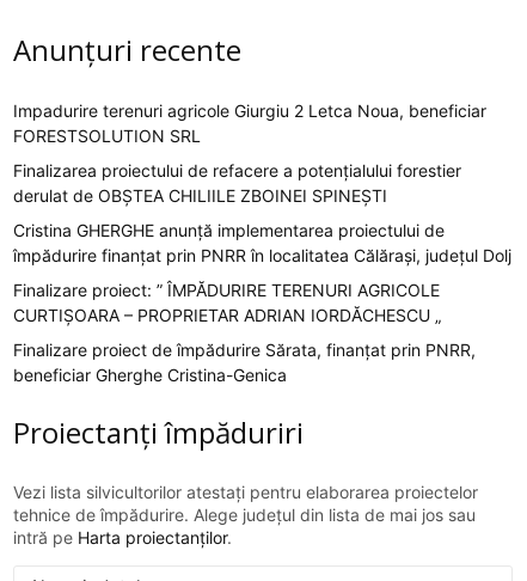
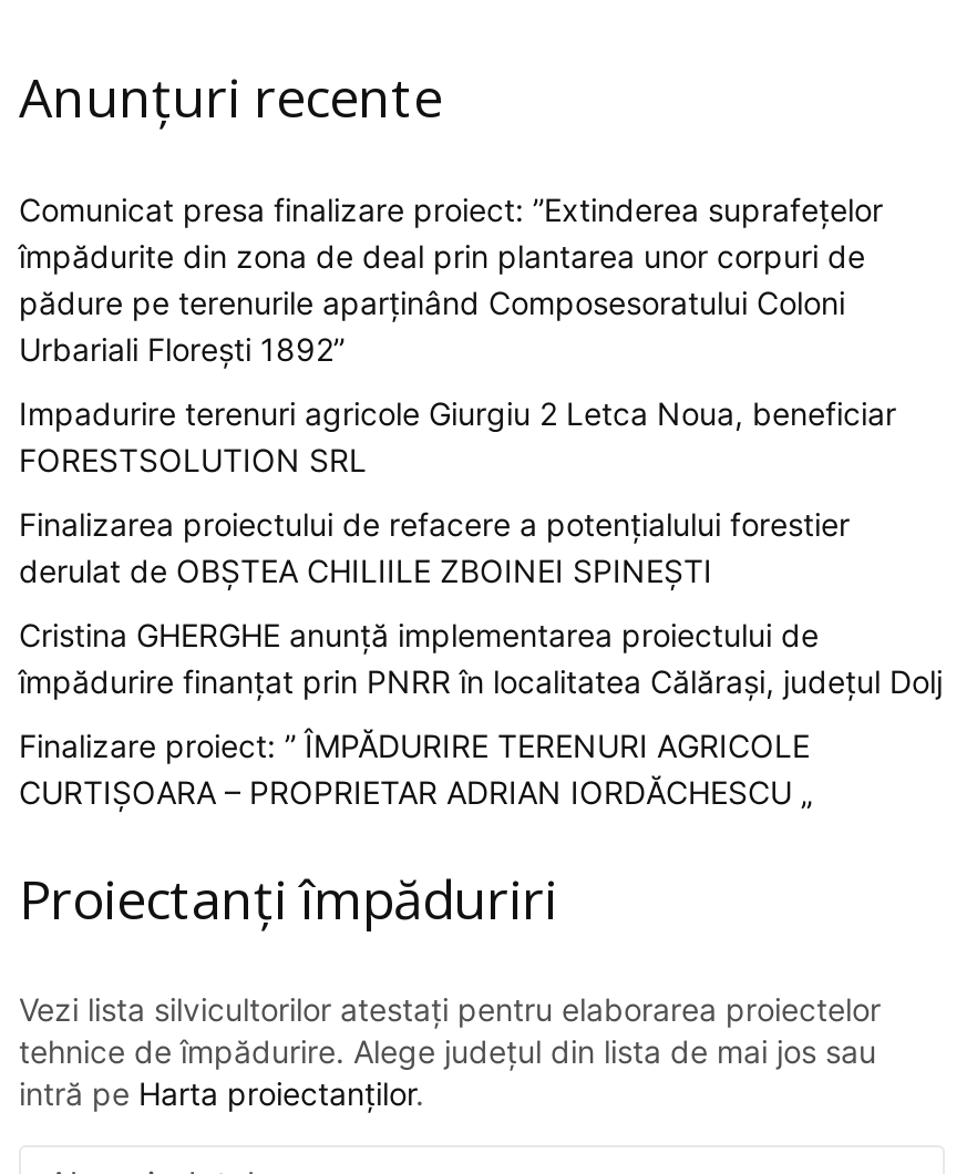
+ Comunicat presa finalizare proiect: ”Extinderea suprafețelor
+ împădurite din zona de deal prin plantarea unor corpuri de
+ pădure pe terenurile aparținând Composesoratului Coloni
+ Urbariali Florești 1892”

moved down: Impadurire terenuri agricole Giurgiu 2 Letca Noua, beneficiar | FORESTSOLUTION SRL | Finalizarea proiectului de refacere a potențialului forestier | derulat de OBȘTEA CHILIILE ZBOINEI SPINEȘTI | Cristina GHERGHE anunță implementarea proiectului de | împădurire finanțat prin PNRR în localitatea Călărași, județul Dolj | Finalizare proiect: ” ÎMPĂDURIRE TERENURI AGRICOLE | CURTIȘOARA – PROPRIETAR ADRIAN IORDĂCHESCU „

- Finalizare proiect de împădurire Sărata, finanţat prin PNRR,
- beneficiar Gherghe Cristina-Genica
